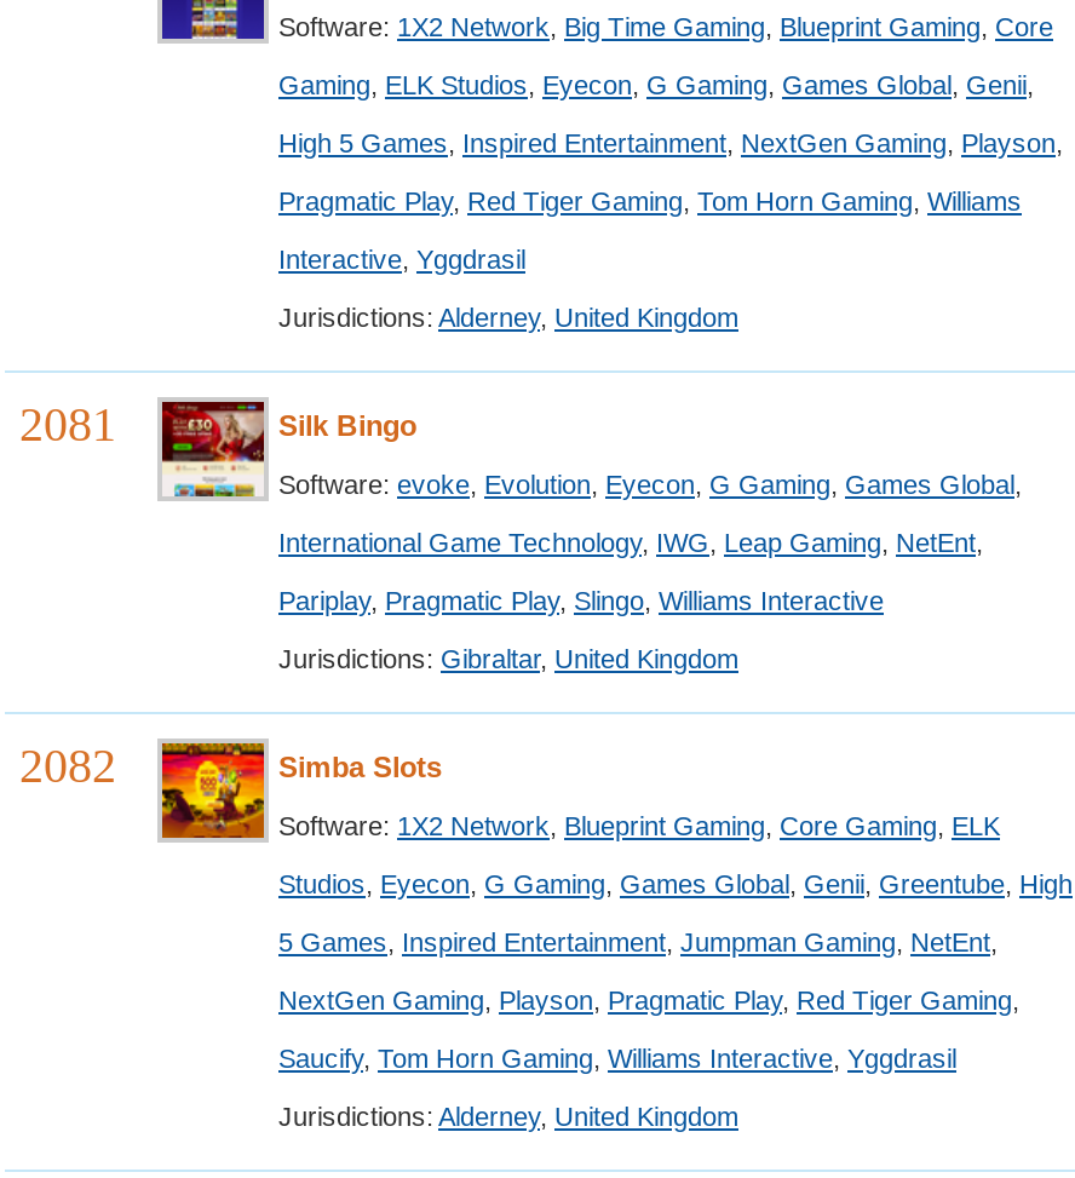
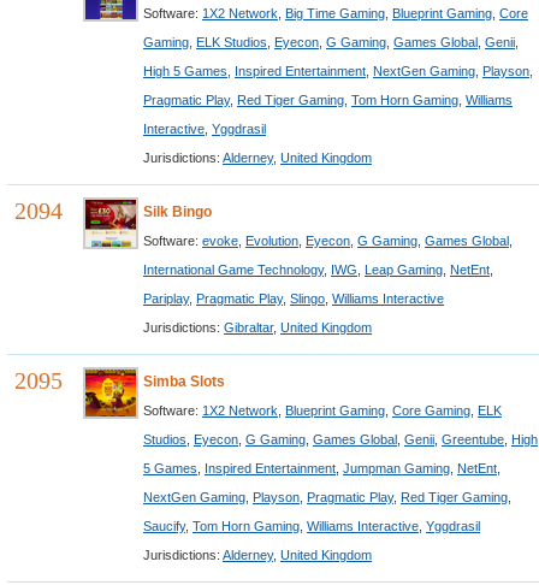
- 2081
+ 2094

- 2082
+ 2095
